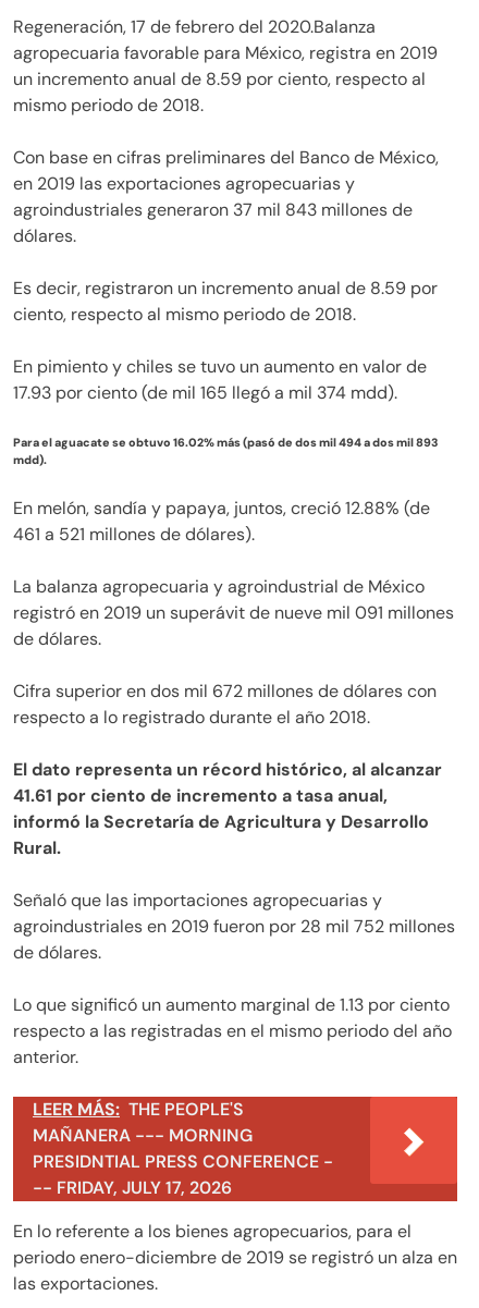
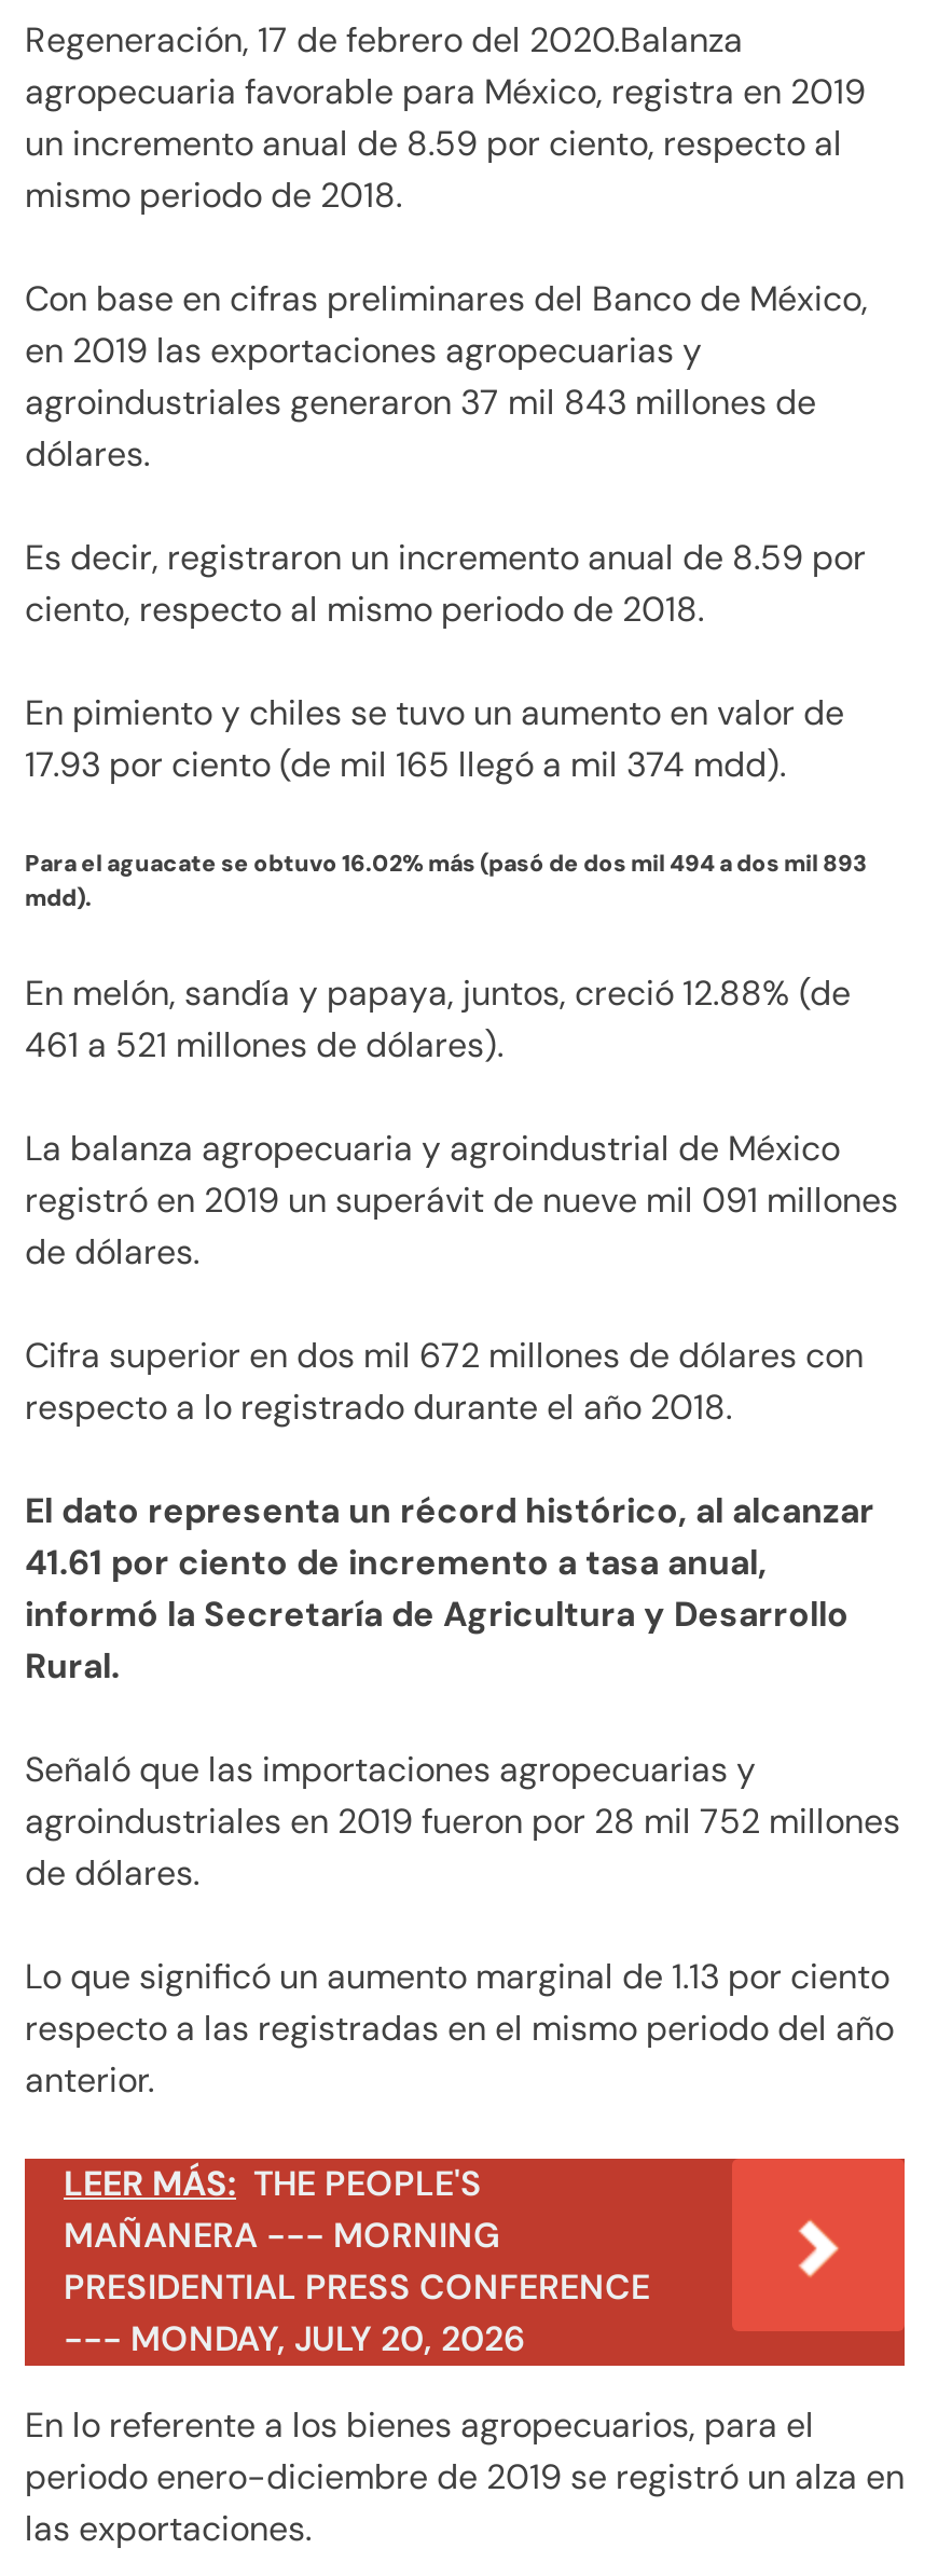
- PRESIDNTIAL PRESS CONFERENCE -
- -- FRIDAY, JULY 17, 2026
+ PRESIDENTIAL PRESS CONFERENCE
+ --- MONDAY, JULY 20, 2026
